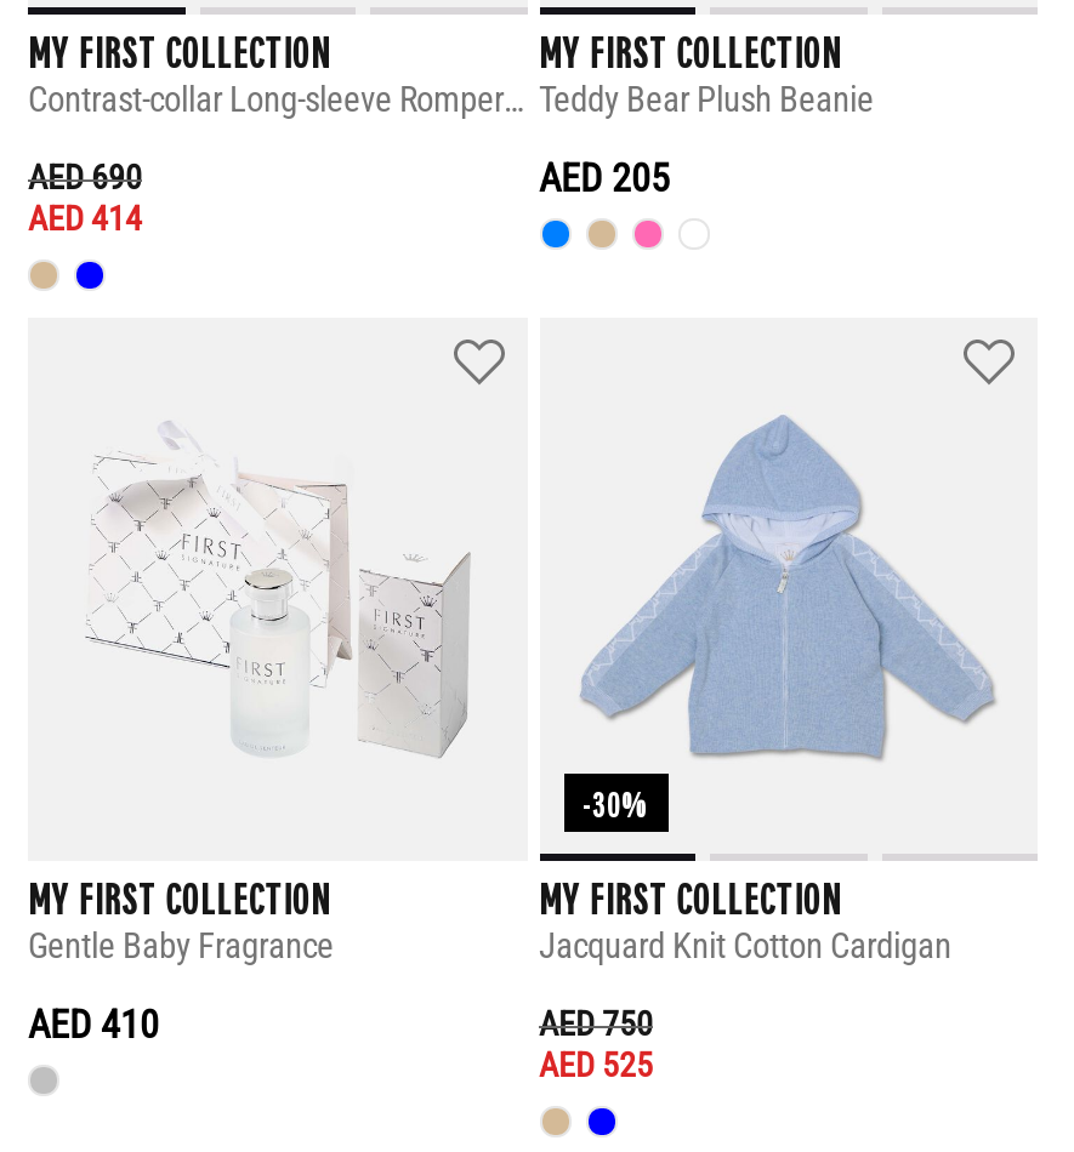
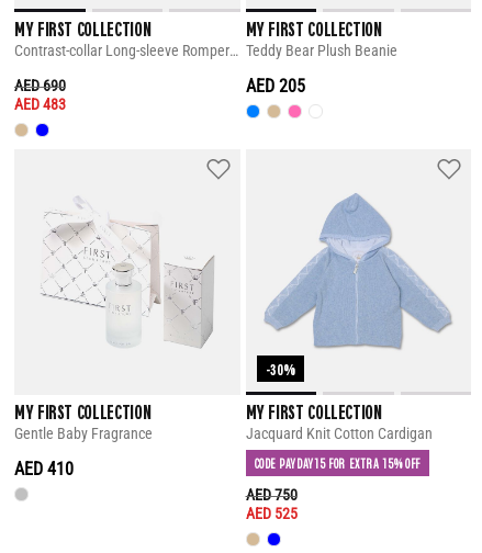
- AED 414
+ AED 483

+ CODE PAYDAY15 FOR EXTRA 15% OFF
